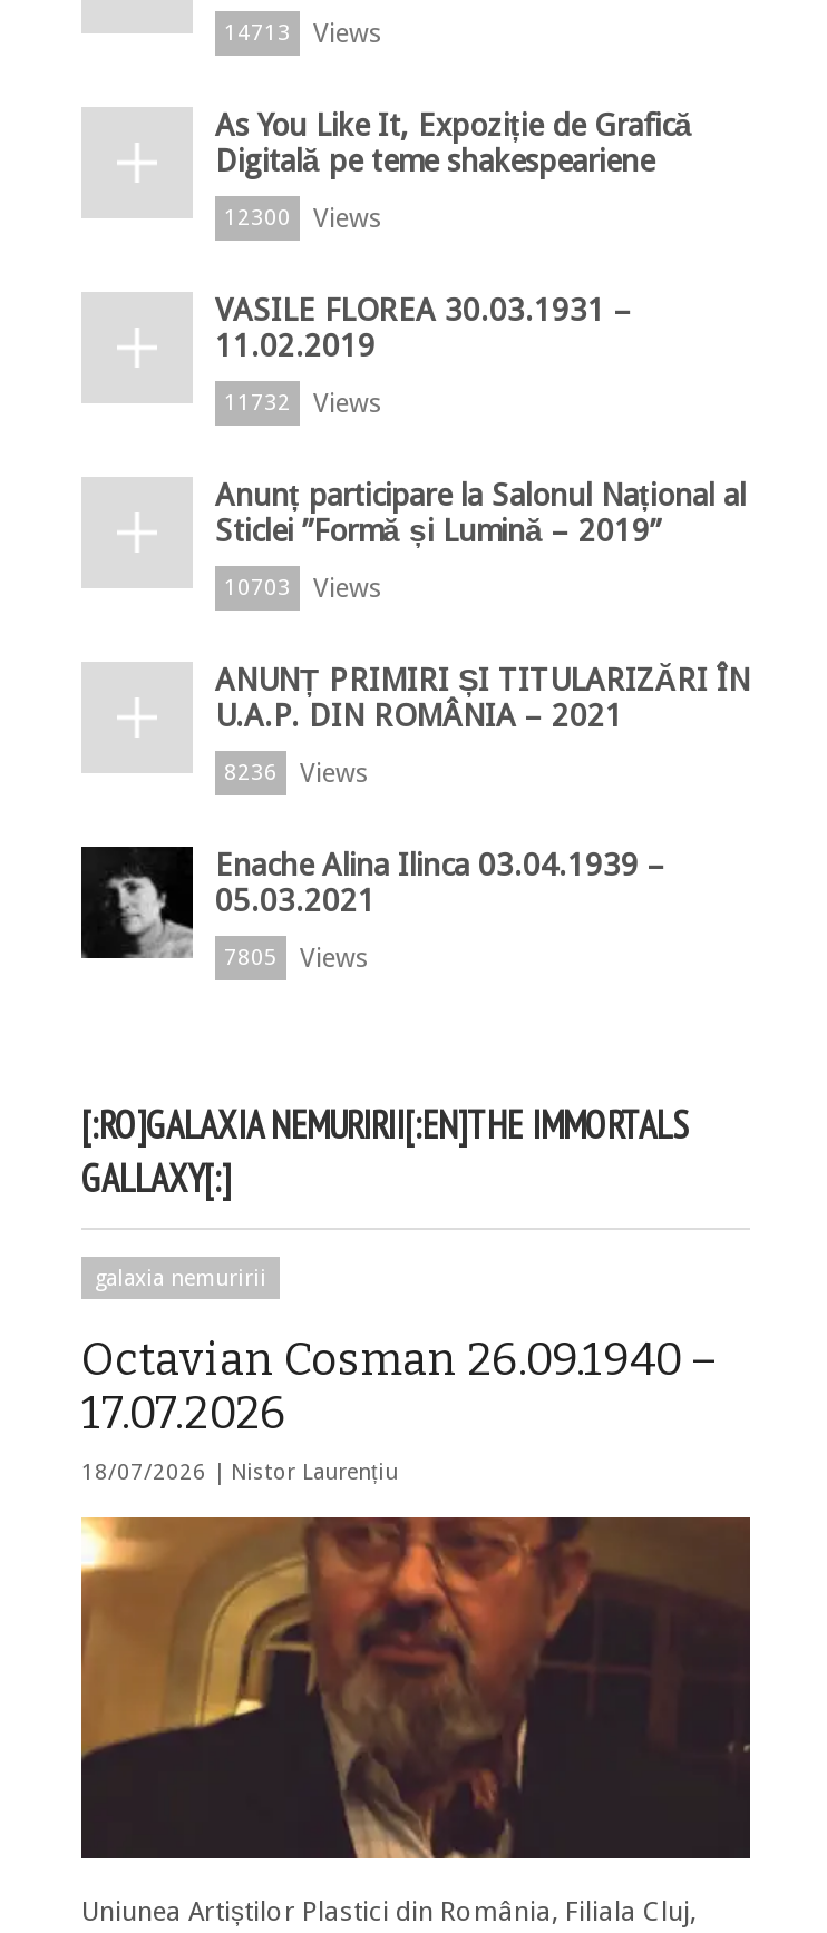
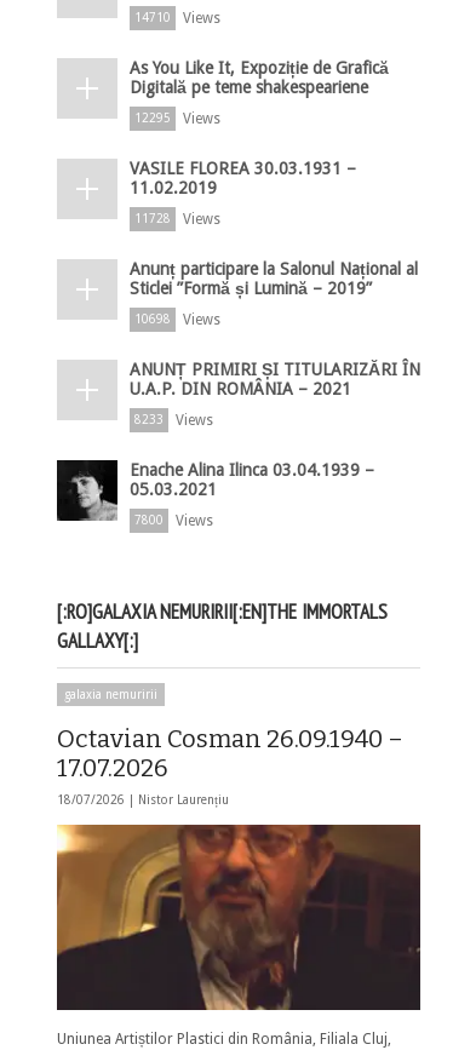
- 14713 Views
+ 14710 Views

- 12300 Views
+ 12295 Views

- 11732 Views
+ 11728 Views

- 10703 Views
+ 10698 Views

- 8236 Views
+ 8233 Views

- 7805 Views
+ 7800 Views
